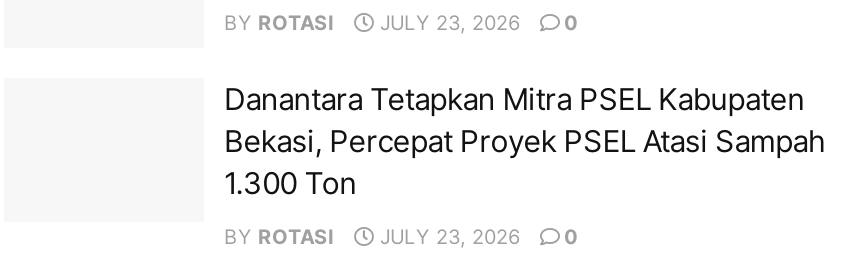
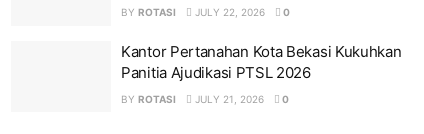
- BY ROTASI JULY 23, 2026 0
+ BY ROTASI JULY 22, 2026 0

- Danantara Tetapkan Mitra PSEL Kabupaten
- Bekasi, Percepat Proyek PSEL Atasi Sampah
- 1.300 Ton
+ Kantor Pertanahan Kota Bekasi Kukuhkan
+ Panitia Ajudikasi PTSL 2026

- BY ROTASI JULY 23, 2026 0
+ BY ROTASI JULY 21, 2026 0
